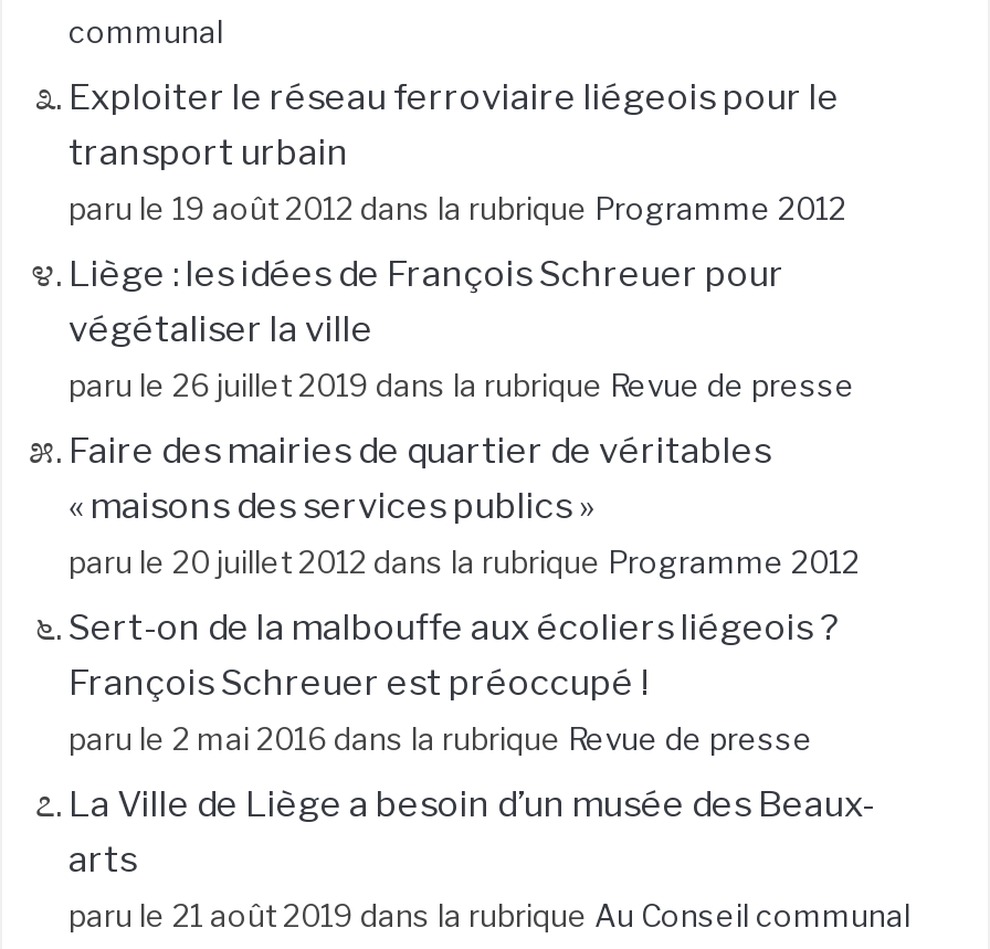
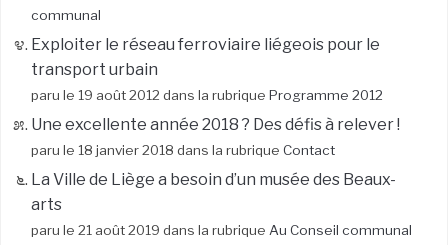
- Liège : les idées de François Schreuer pour
- végétaliser la ville
- paru le 26 juillet 2019 dans la rubrique Revue de presse
- Faire des mairies de quartier de véritables
- « maisons des services publics »
- paru le 20 juillet 2012 dans la rubrique Programme 2012
- Sert-on de la malbouffe aux écoliers liégeois ?
- François Schreuer est préoccupé !
- paru le 2 mai 2016 dans la rubrique Revue de presse
+ Une excellente année 2018 ? Des défis à relever !
+ paru le 18 janvier 2018 dans la rubrique Contact
